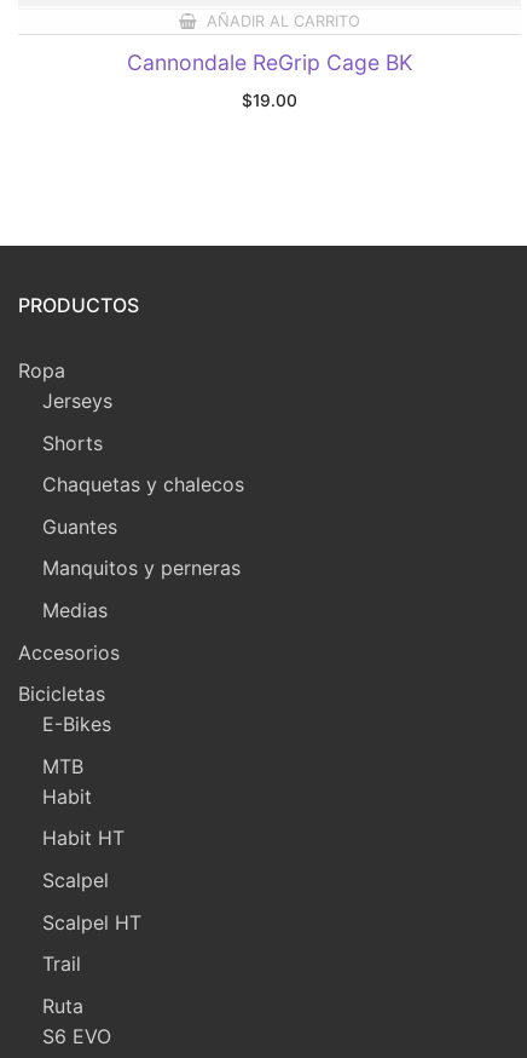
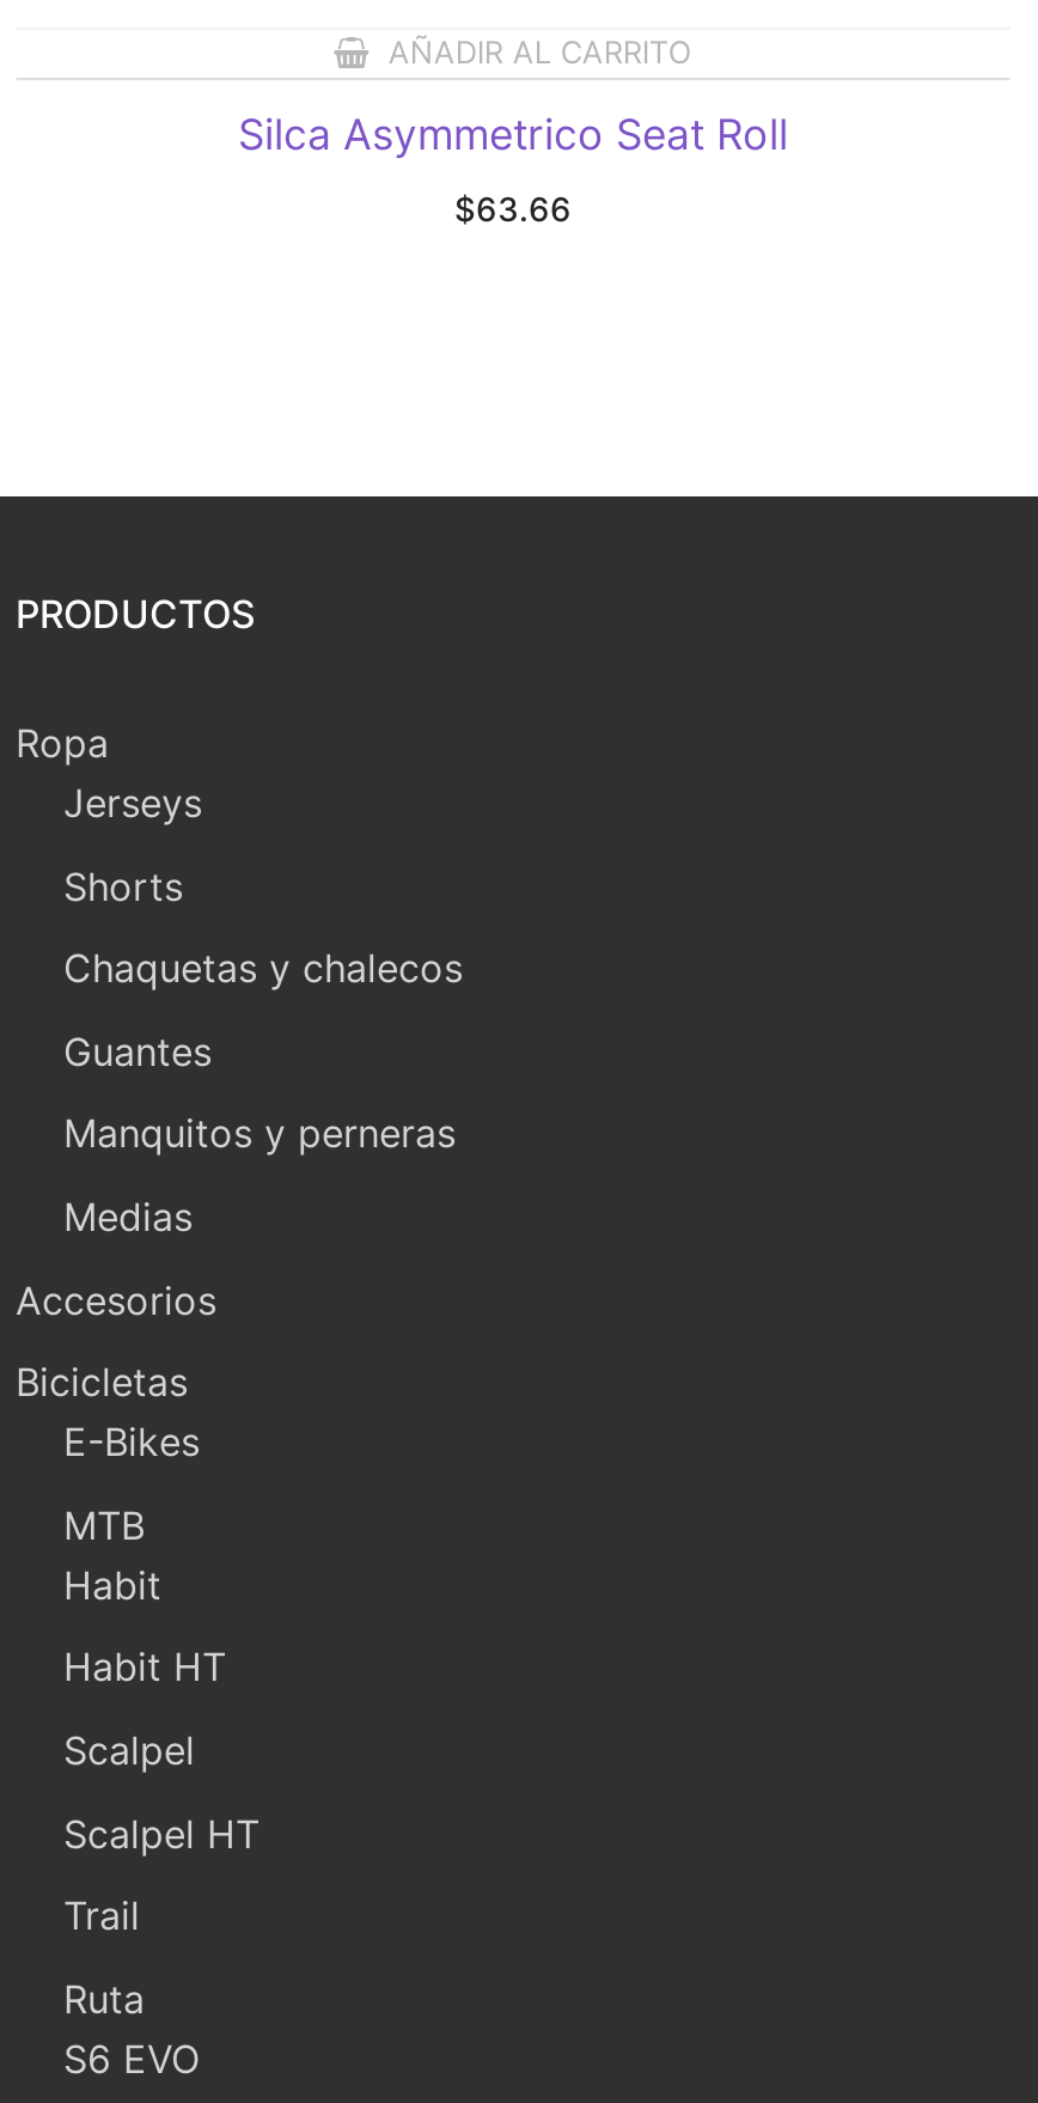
- Cannondale ReGrip Cage BK
+ Silca Asymmetrico Seat Roll

- $19.00
+ $63.66
